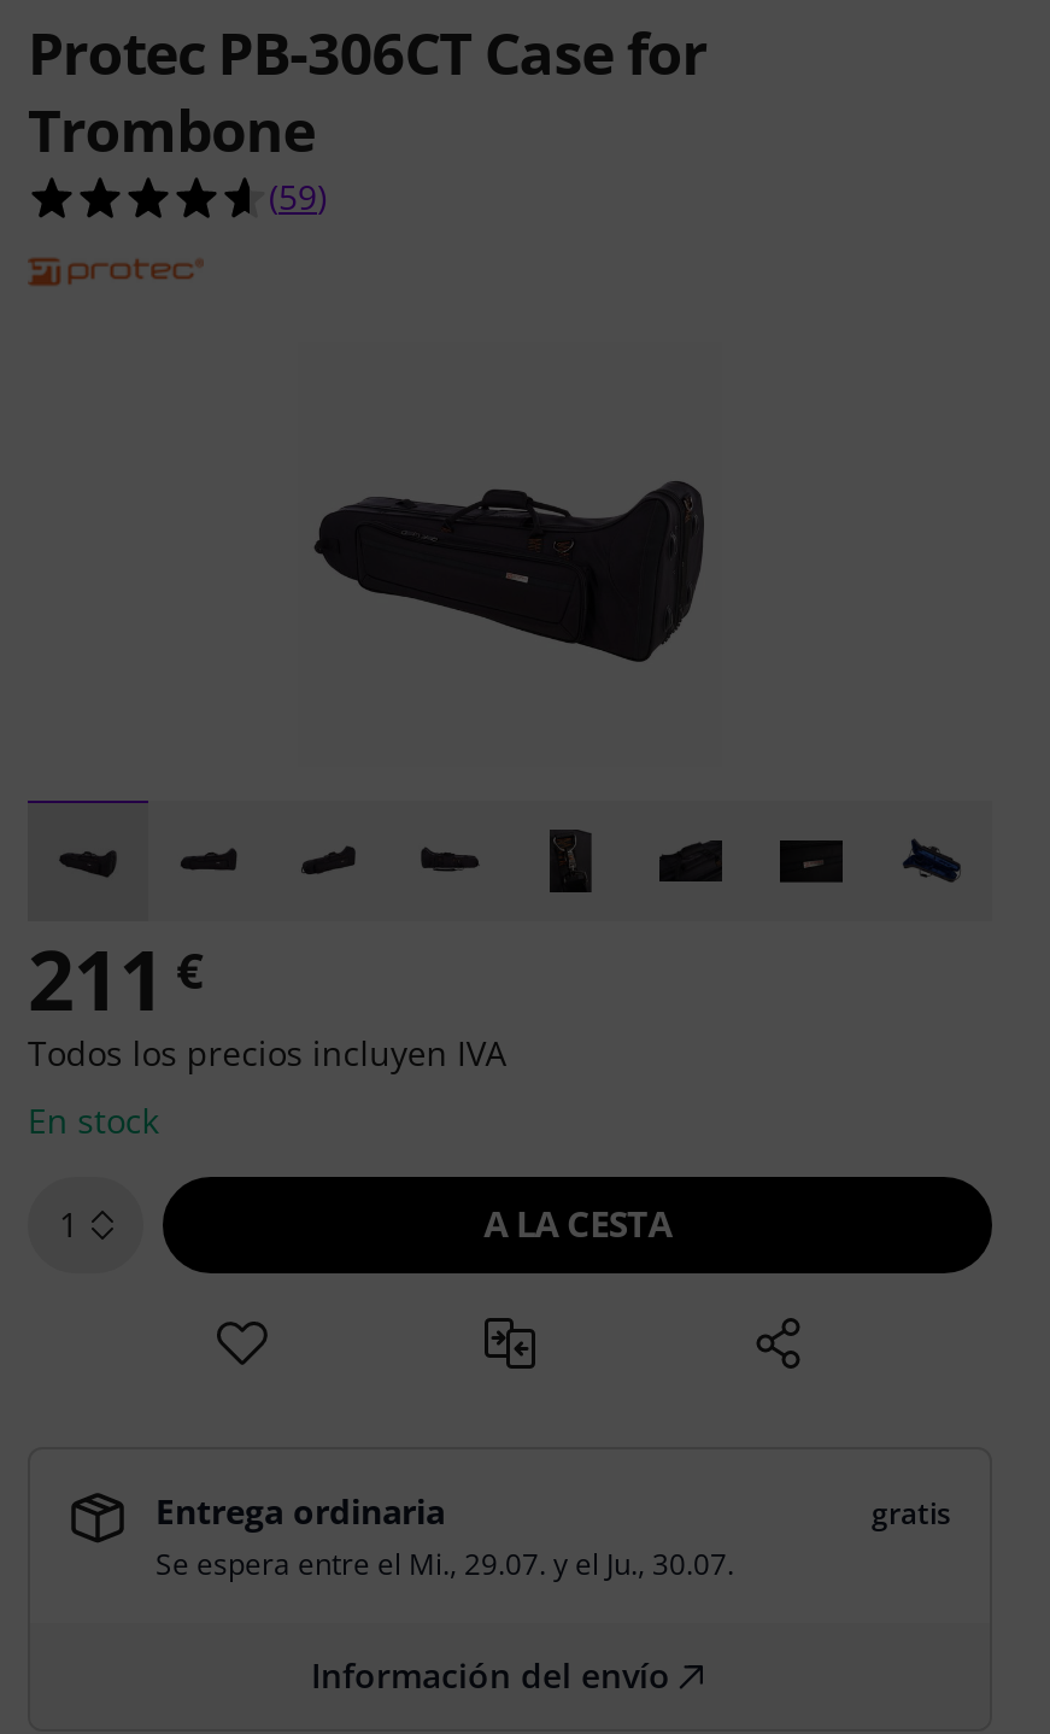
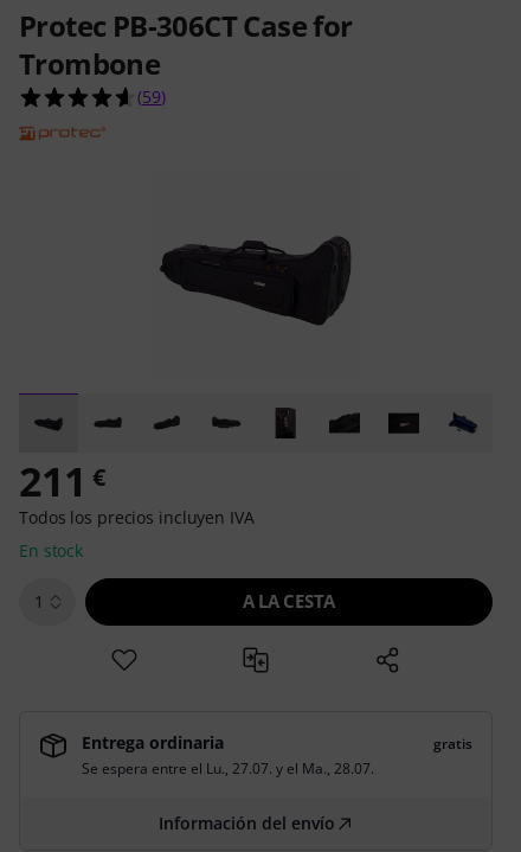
- Se espera entre el Mi., 29.07. y el Ju., 30.07.
+ Se espera entre el Lu., 27.07. y el Ma., 28.07.
